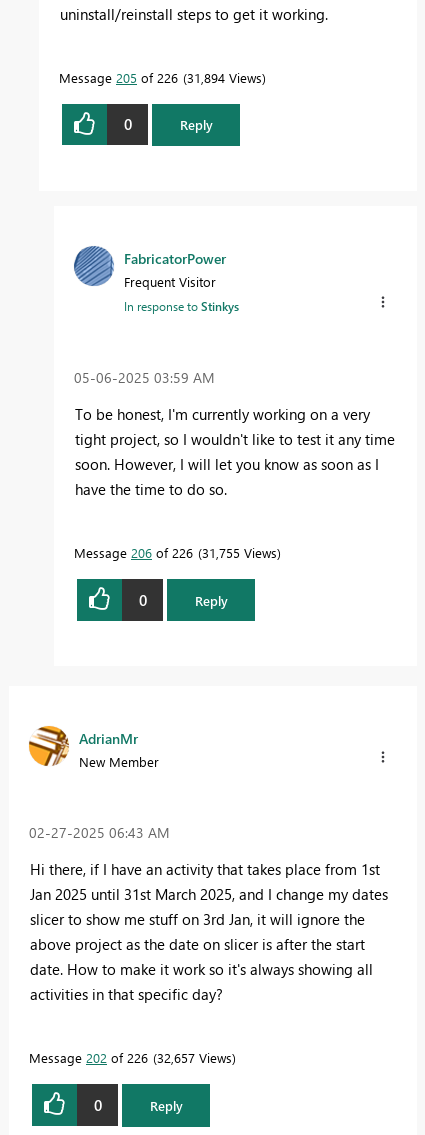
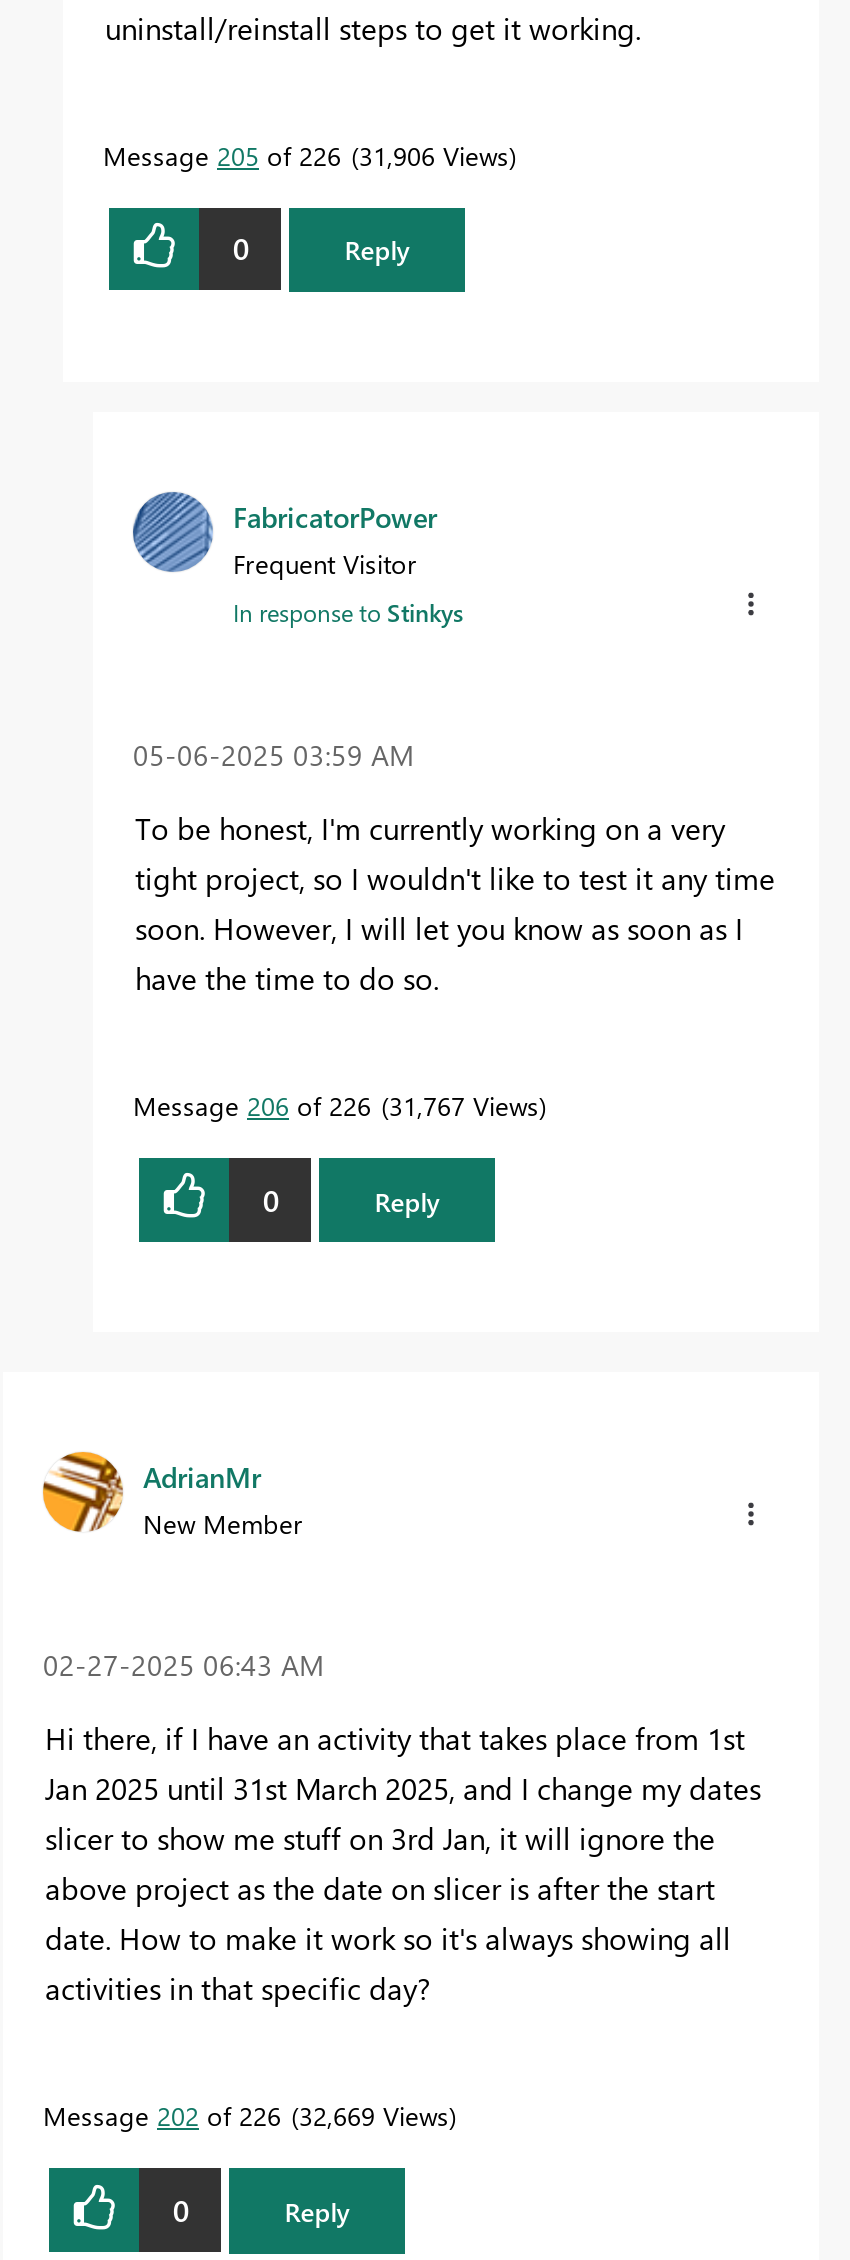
- Message 205 of 226 31,894 Views
+ Message 205 of 226 31,906 Views

- Message 206 of 226 31,755 Views
+ Message 206 of 226 31,767 Views

- Message 202 of 226 32,657 Views
+ Message 202 of 226 32,669 Views
